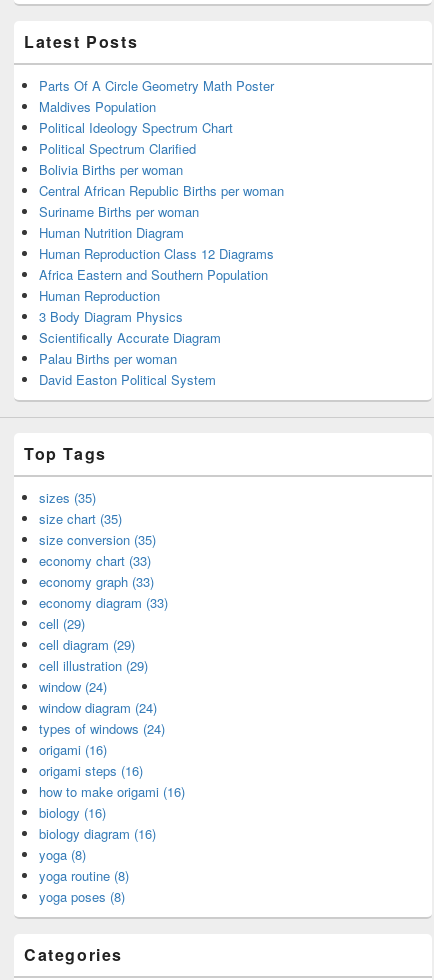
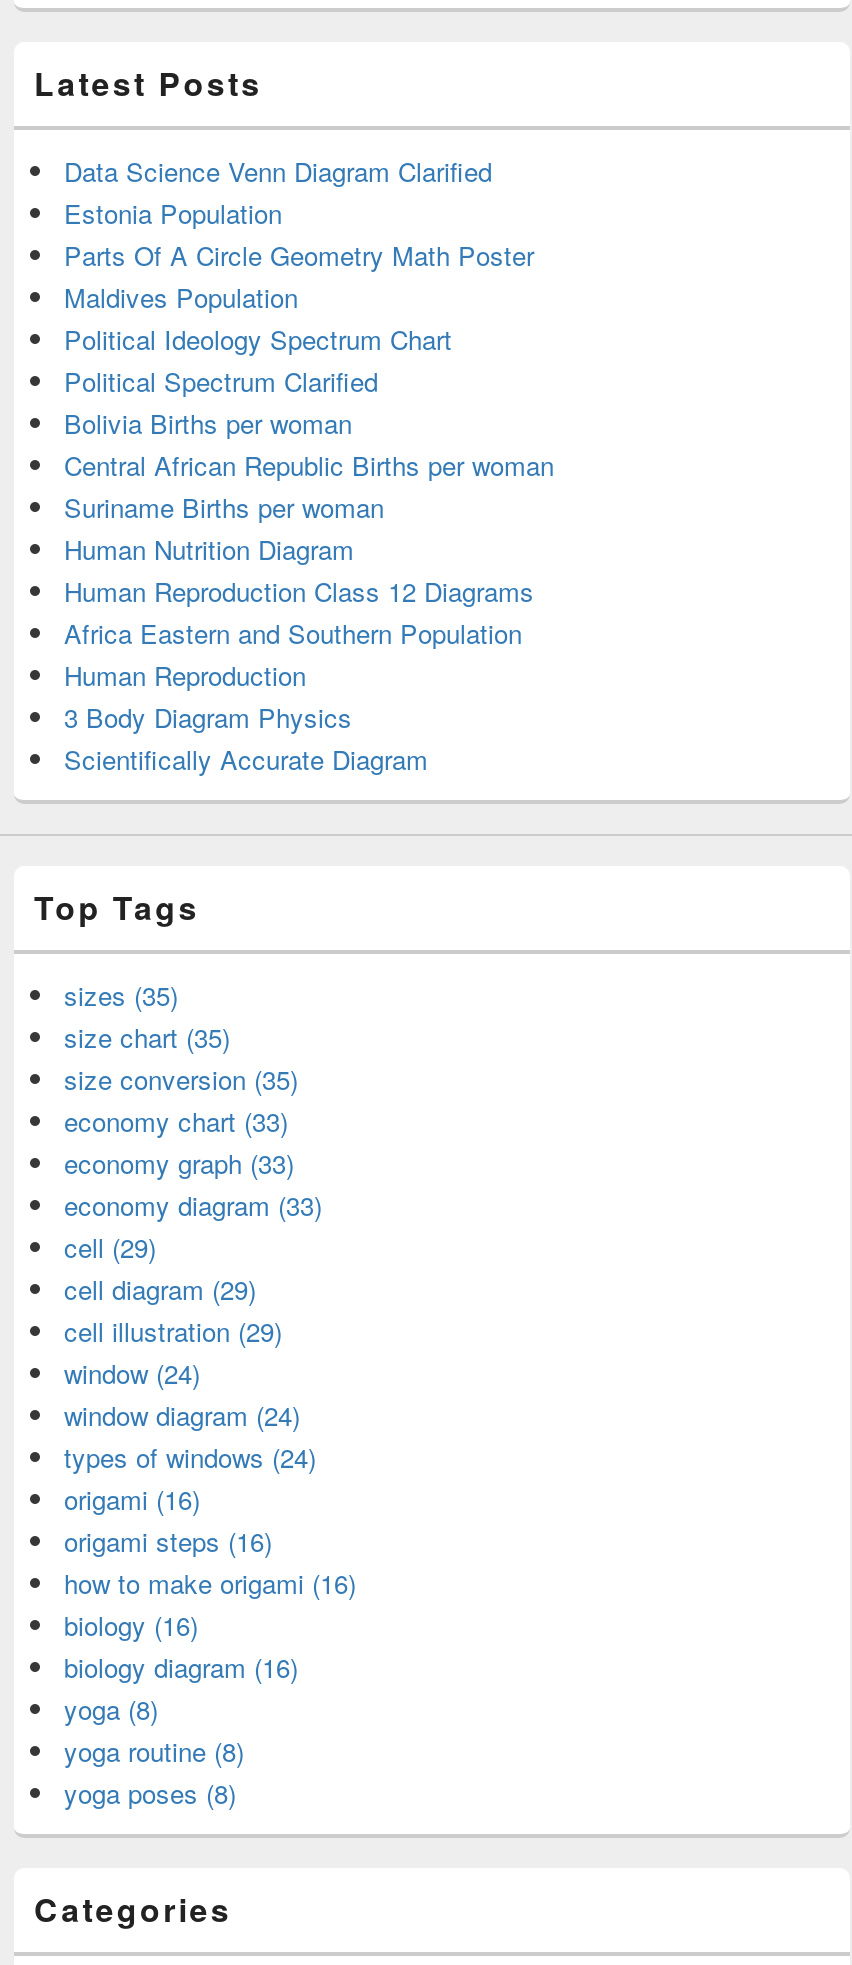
+ Data Science Venn Diagram Clarified
+ Estonia Population

moved down: Parts Of A Circle Geometry Math Poster | Maldives Population | Political Ideology Spectrum Chart | ... | 3 Body Diagram Physics | Scientifically Accurate Diagram

- Palau Births per woman
- David Easton Political System
